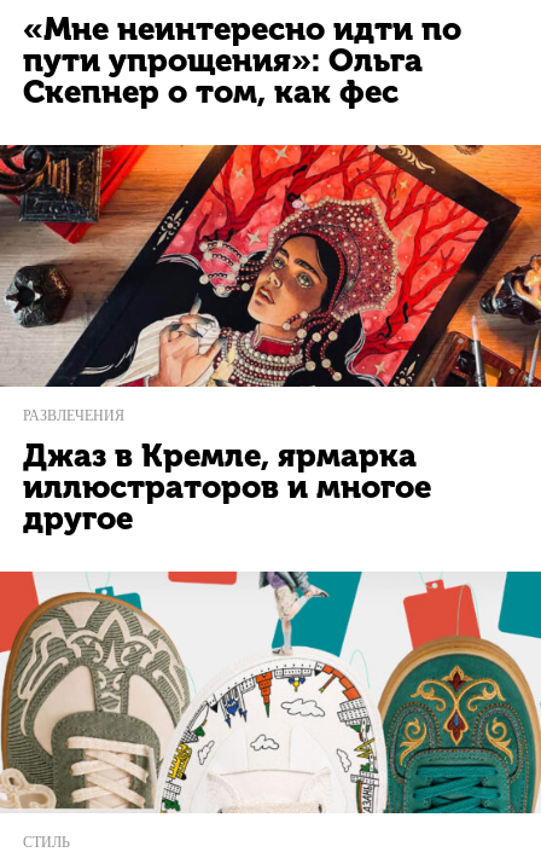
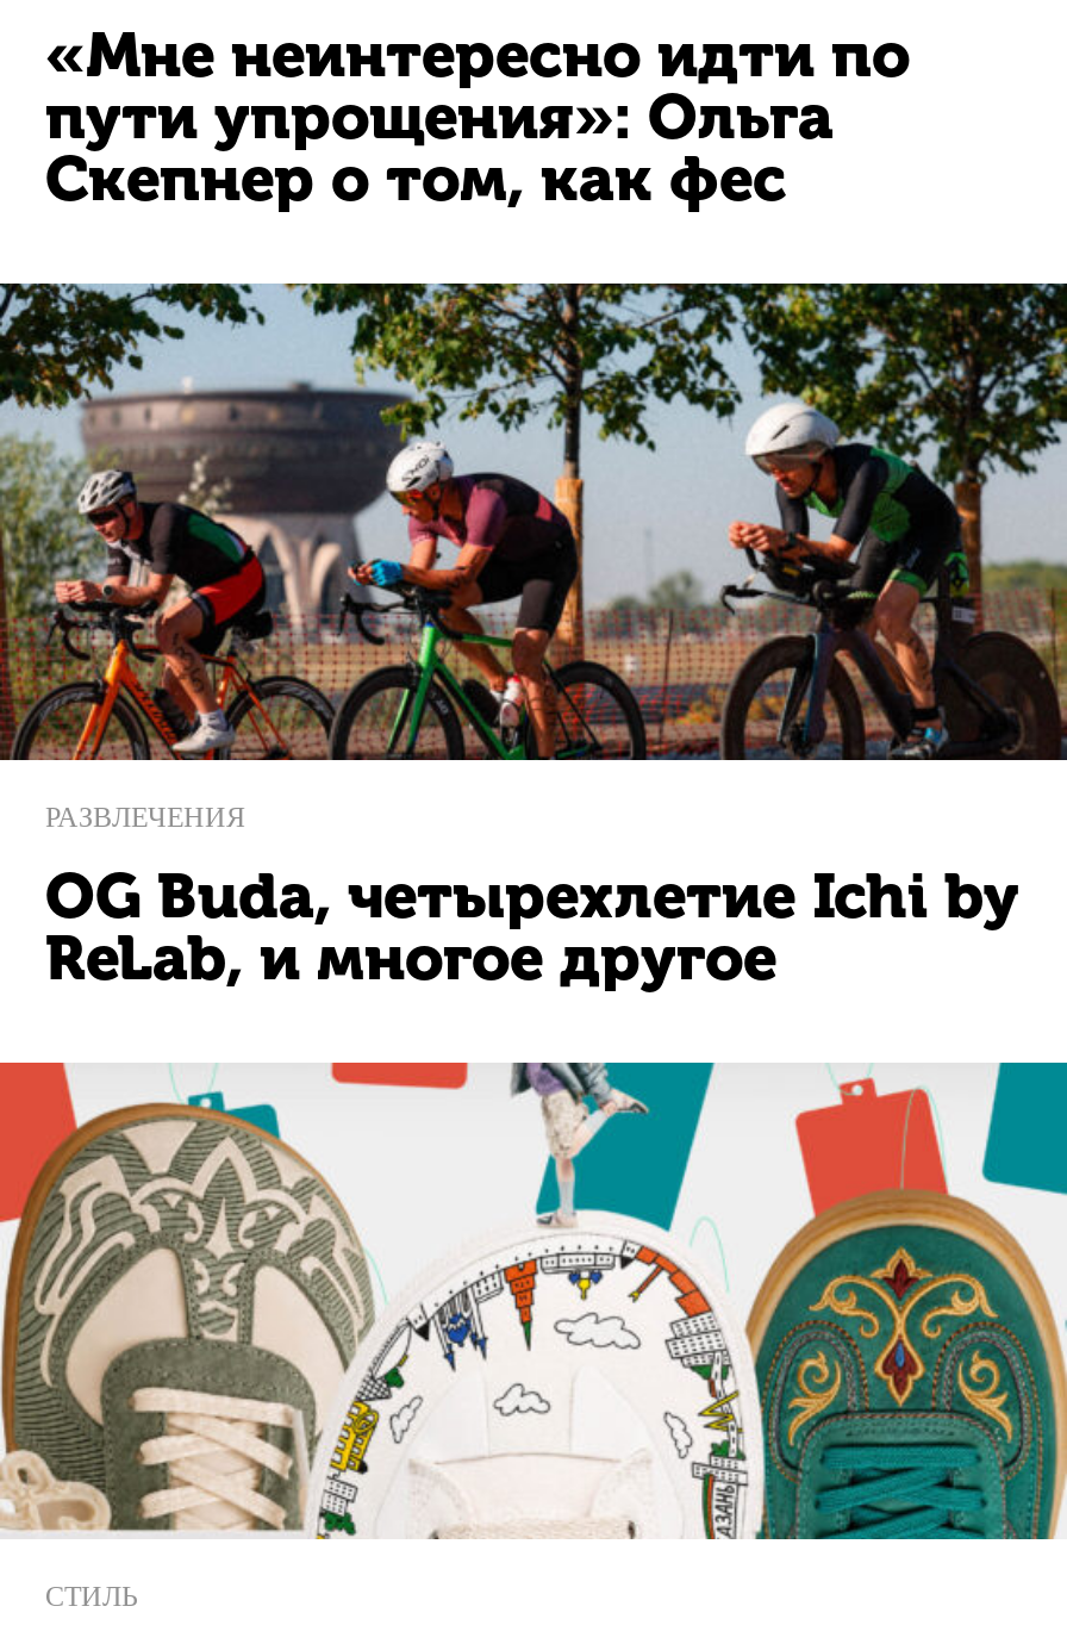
- [image]
+ [image]

- Джаз в Кремле, ярмарка
- иллюстраторов и многое
- другое
+ OG Buda, четырехлетие Ichi by
+ ReLab, и многое другое
